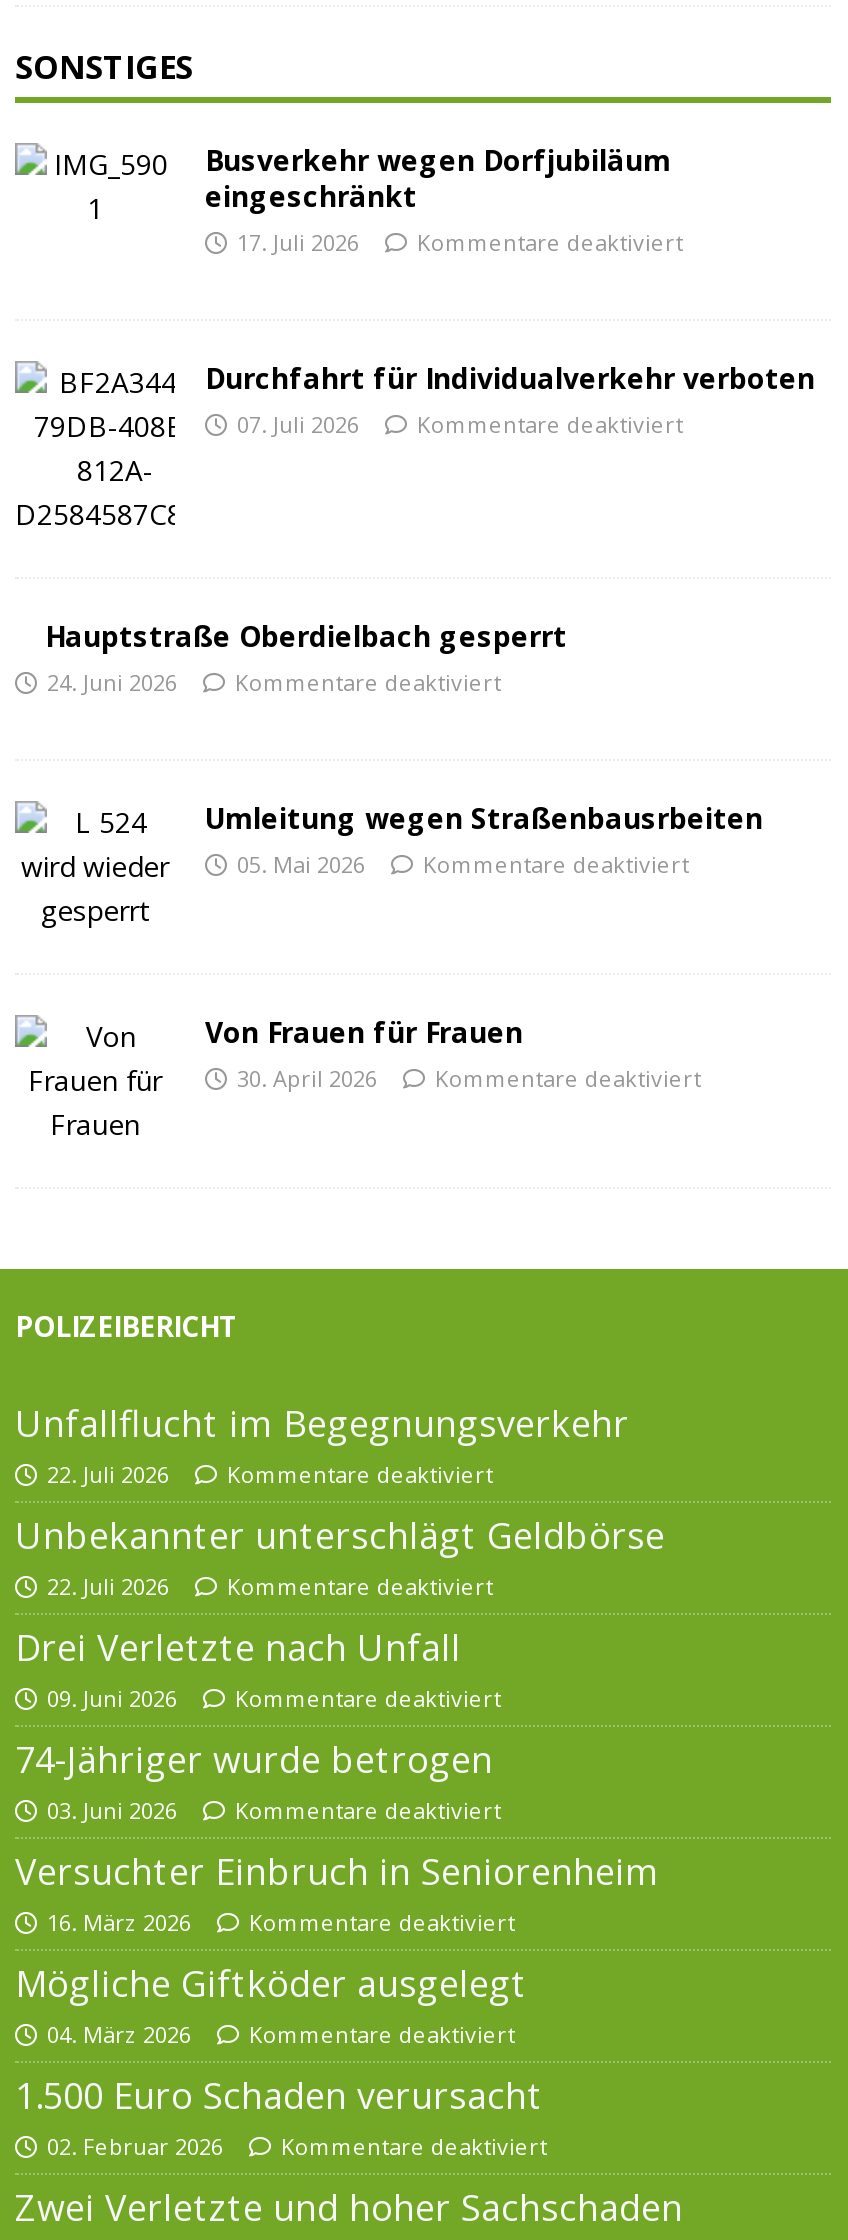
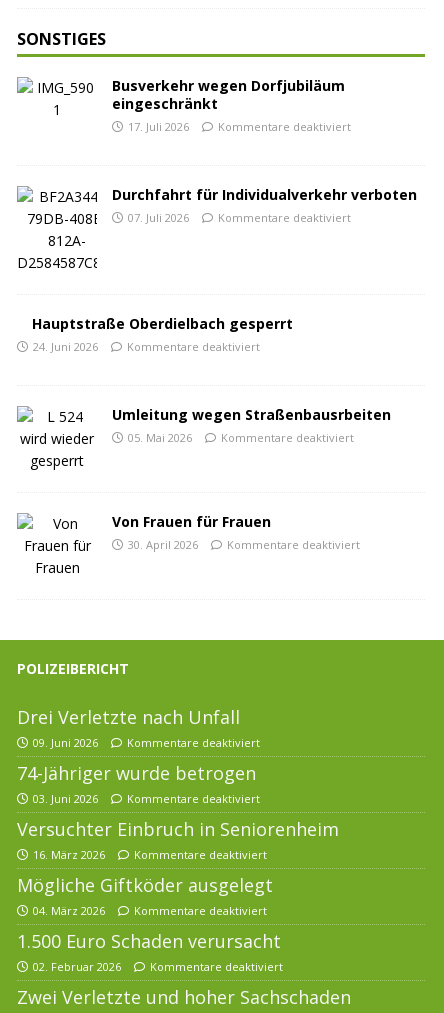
- Unfallflucht im Begegnungsverkehr
- 22. Juli 2026
- Kommentare deaktiviert
- Unbekannter unterschlägt Geldbörse
- 22. Juli 2026
- Kommentare deaktiviert
